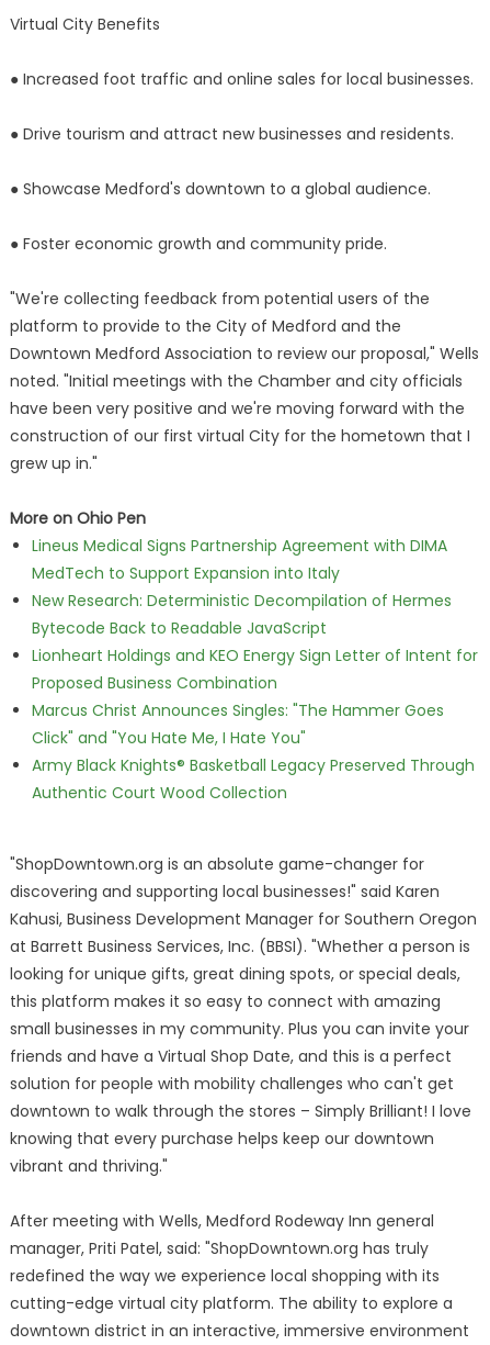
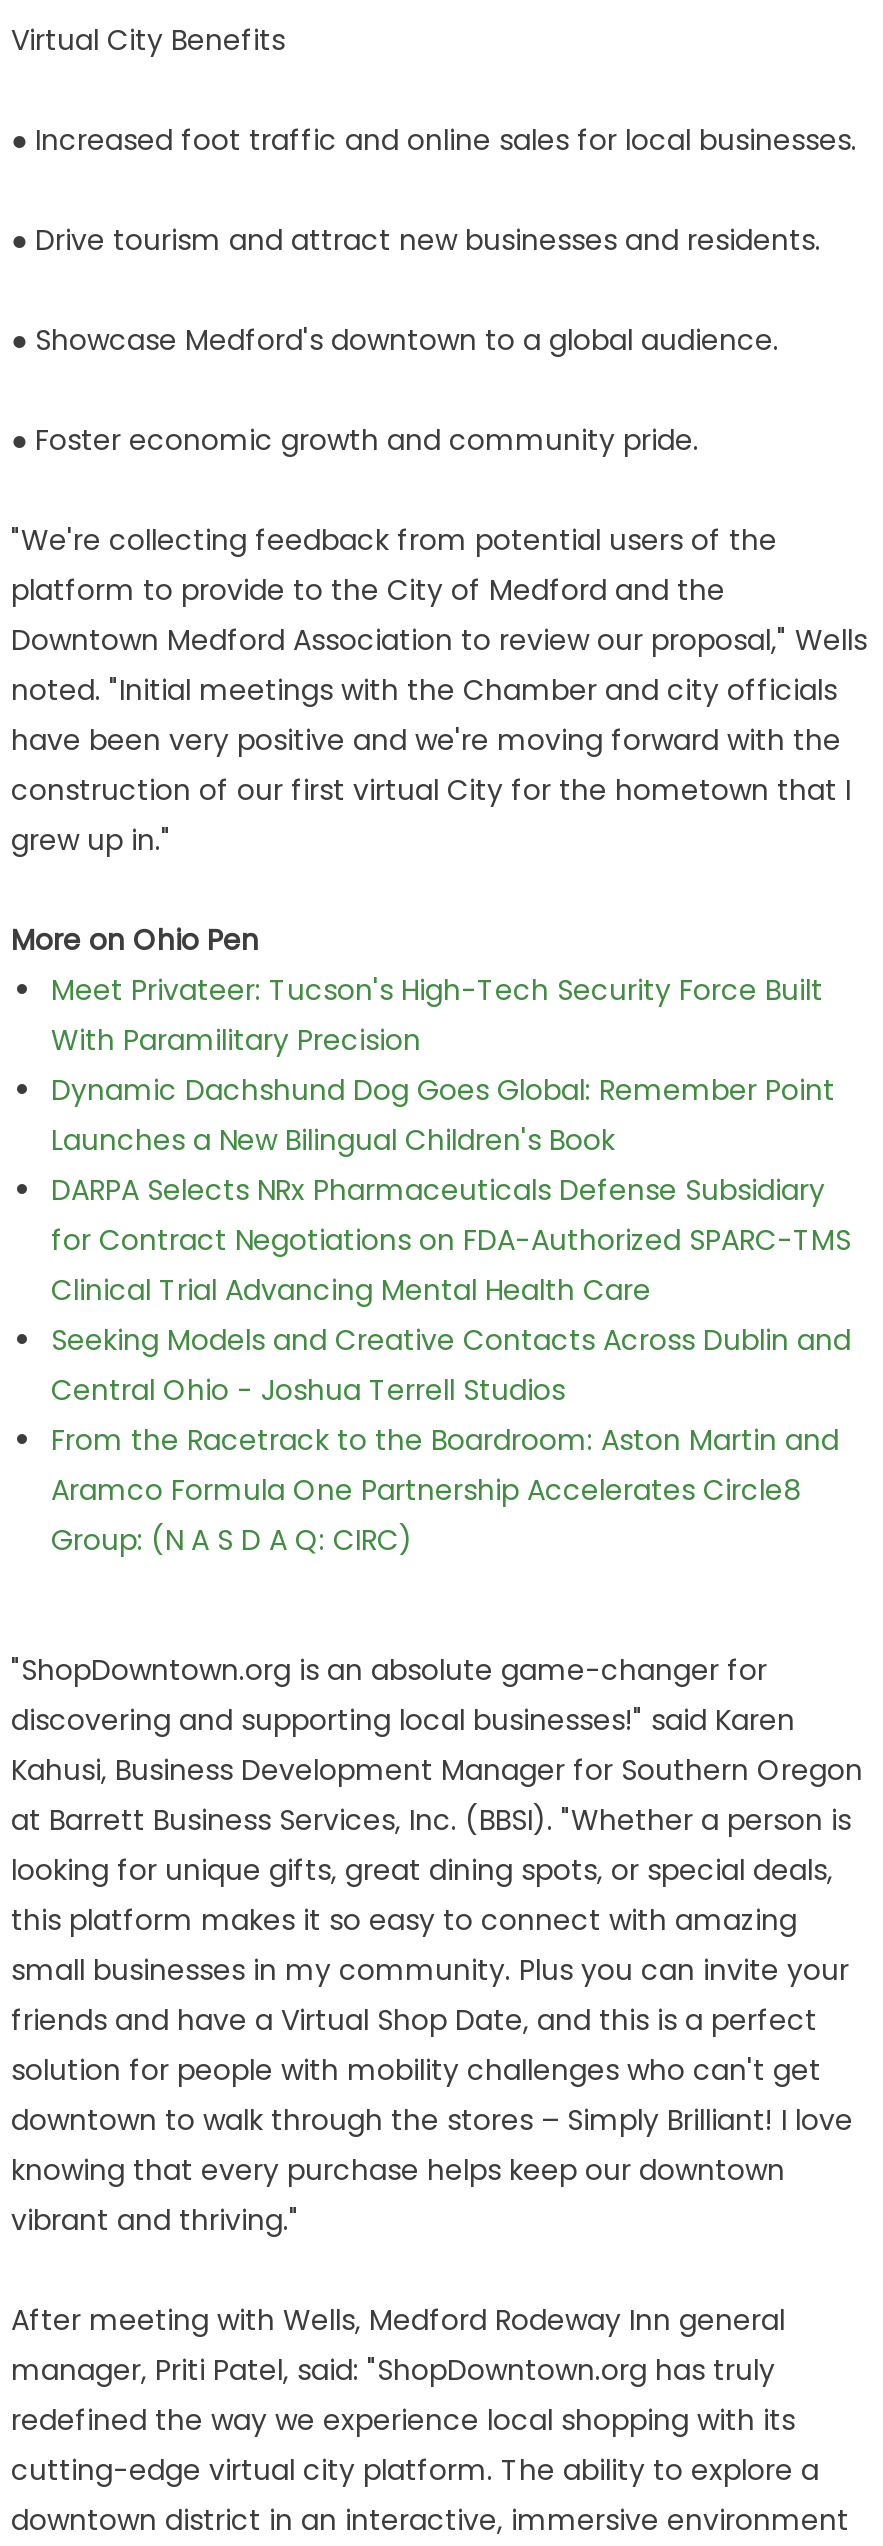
- Lineus Medical Signs Partnership Agreement with DIMA
- MedTech to Support Expansion into Italy
- New Research: Deterministic Decompilation of Hermes
- Bytecode Back to Readable JavaScript
- Lionheart Holdings and KEO Energy Sign Letter of Intent for
- Proposed Business Combination
- Marcus Christ Announces Singles: "The Hammer Goes
- Click" and "You Hate Me, I Hate You"
- Army Black Knights® Basketball Legacy Preserved Through
- Authentic Court Wood Collection
+ Meet Privateer: Tucson's High-Tech Security Force Built
+ With Paramilitary Precision
+ Dynamic Dachshund Dog Goes Global: Remember Point
+ Launches a New Bilingual Children's Book
+ DARPA Selects NRx Pharmaceuticals Defense Subsidiary
+ for Contract Negotiations on FDA-Authorized SPARC-TMS
+ Clinical Trial Advancing Mental Health Care
+ Seeking Models and Creative Contacts Across Dublin and
+ Central Ohio - Joshua Terrell Studios
+ From the Racetrack to the Boardroom: Aston Martin and
+ Aramco Formula One Partnership Accelerates Circle8
+ Group: (N A S D A Q: CIRC)
